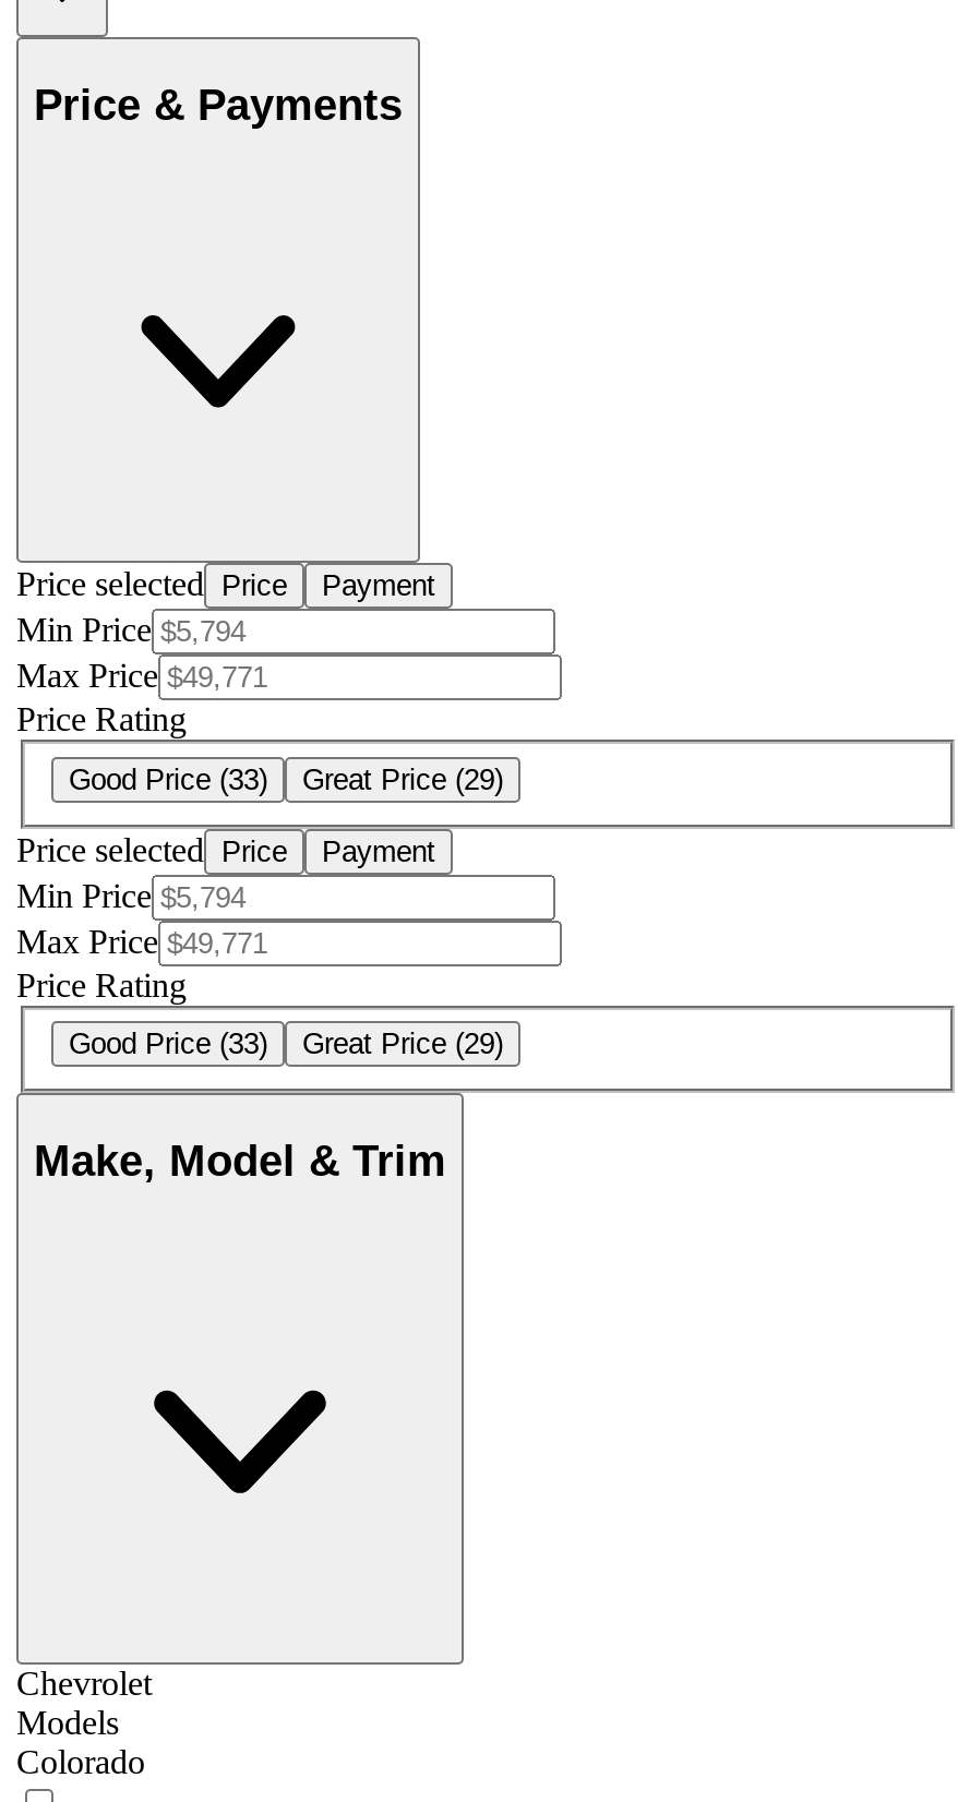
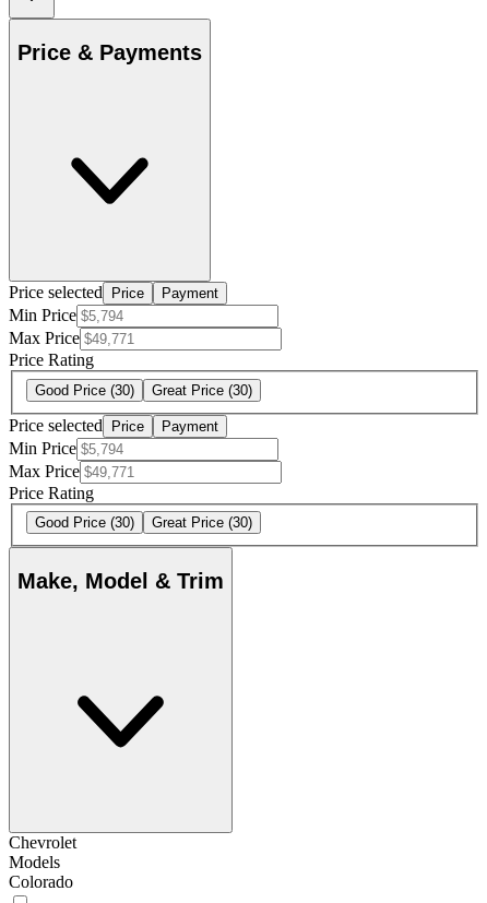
- Good Price (33)
+ Good Price (30)

- Great Price (29)
+ Great Price (30)

- Good Price (33)
+ Good Price (30)

- Great Price (29)
+ Great Price (30)
